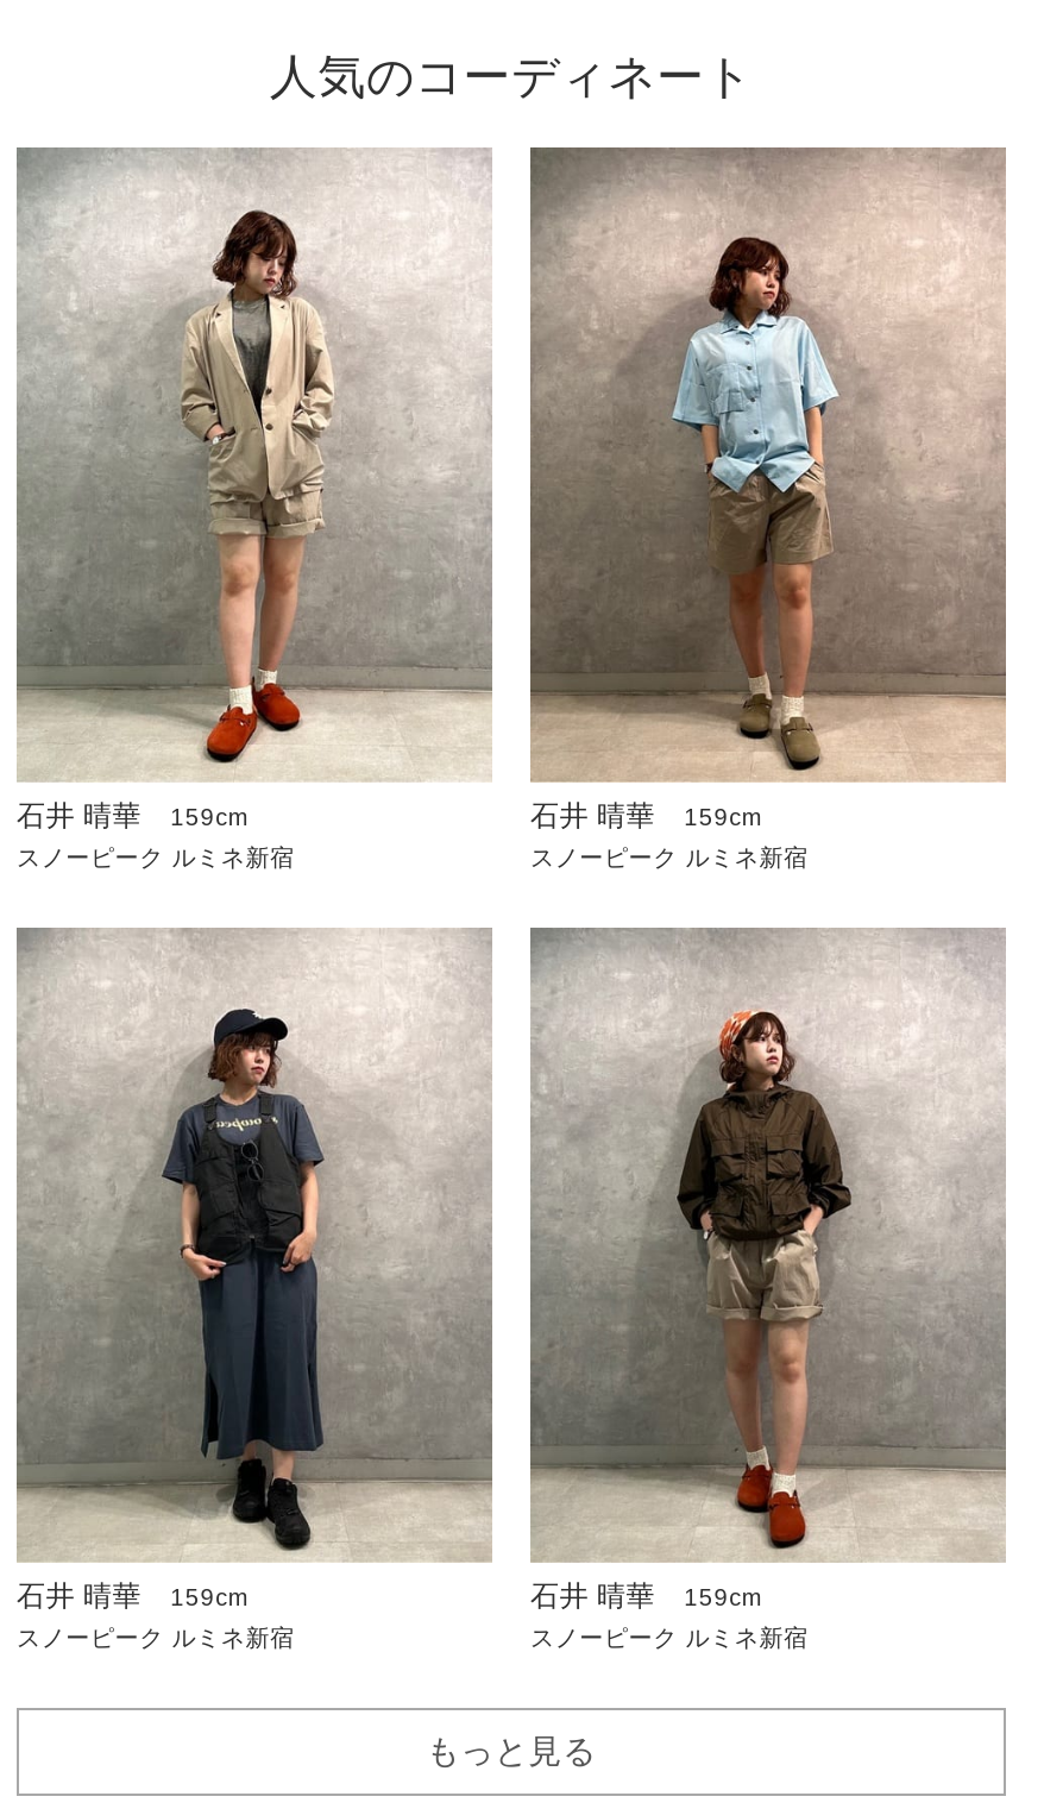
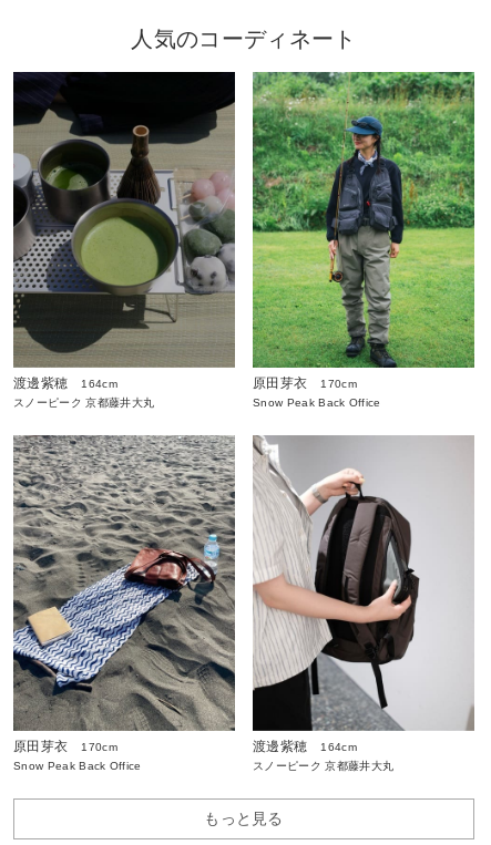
- [image]
- 石井 晴華
- 159cm
+ [image]
+ 渡邊紫穂
+ 164cm

- [image]
- 石井 晴華
- 159cm
+ [image]
+ 原田芽衣
+ 170cm

- スノーピーク ルミネ新宿
+ スノーピーク 京都藤井大丸

- スノーピーク ルミネ新宿
+ Snow Peak Back Office

- [image]
- 石井 晴華
- 159cm
+ [image]
+ 原田芽衣
+ 170cm

- [image]
- 石井 晴華
- 159cm
+ [image]
+ 渡邊紫穂
+ 164cm

- スノーピーク ルミネ新宿
+ Snow Peak Back Office

- スノーピーク ルミネ新宿
+ スノーピーク 京都藤井大丸
